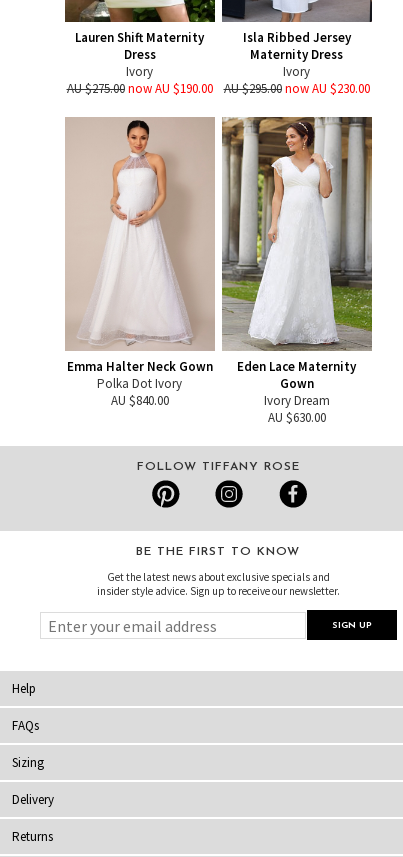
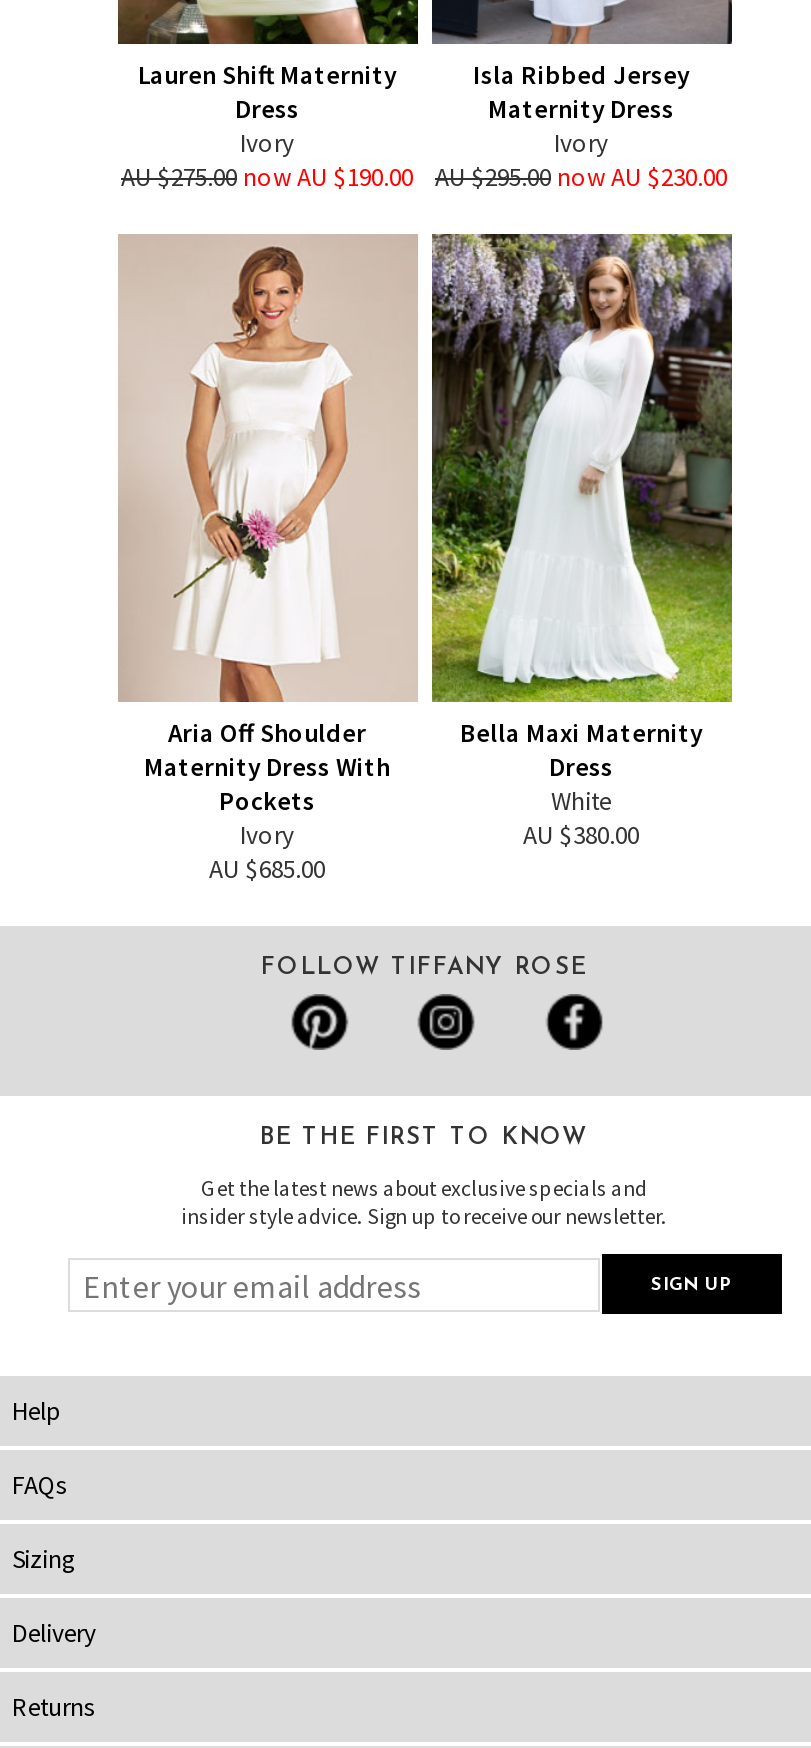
- [image]
- Emma Halter Neck Gown
- Polka Dot Ivory
- AU $840.00
+ [image]
+ Aria Off Shoulder
+ Maternity Dress With
+ Pockets
+ Ivory
+ AU $685.00

- [image]
- Eden Lace Maternity
- Gown
- Ivory Dream
- AU $630.00
+ [image]
+ Bella Maxi Maternity
+ Dress
+ White
+ AU $380.00
